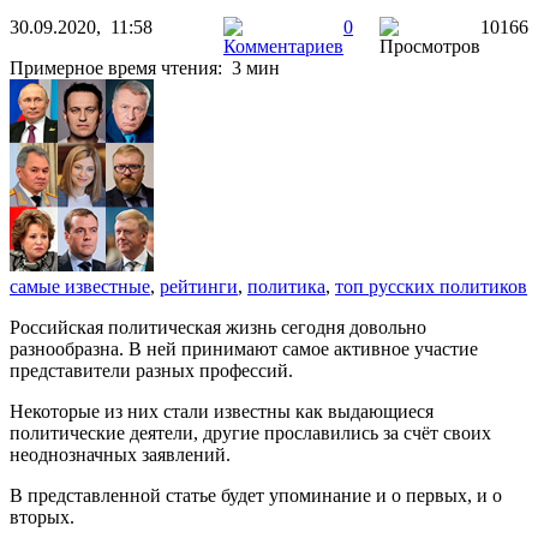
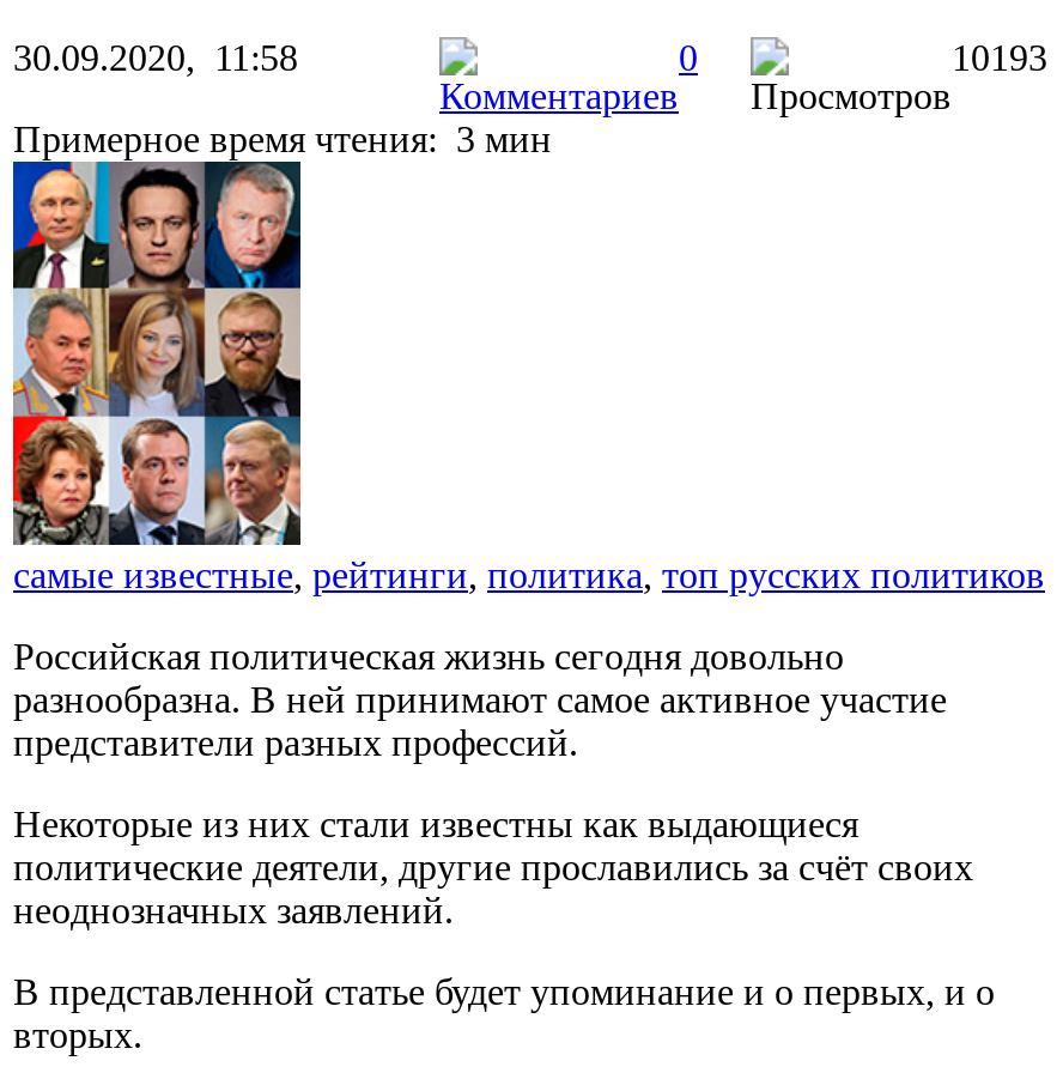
- 10166
+ 10193
